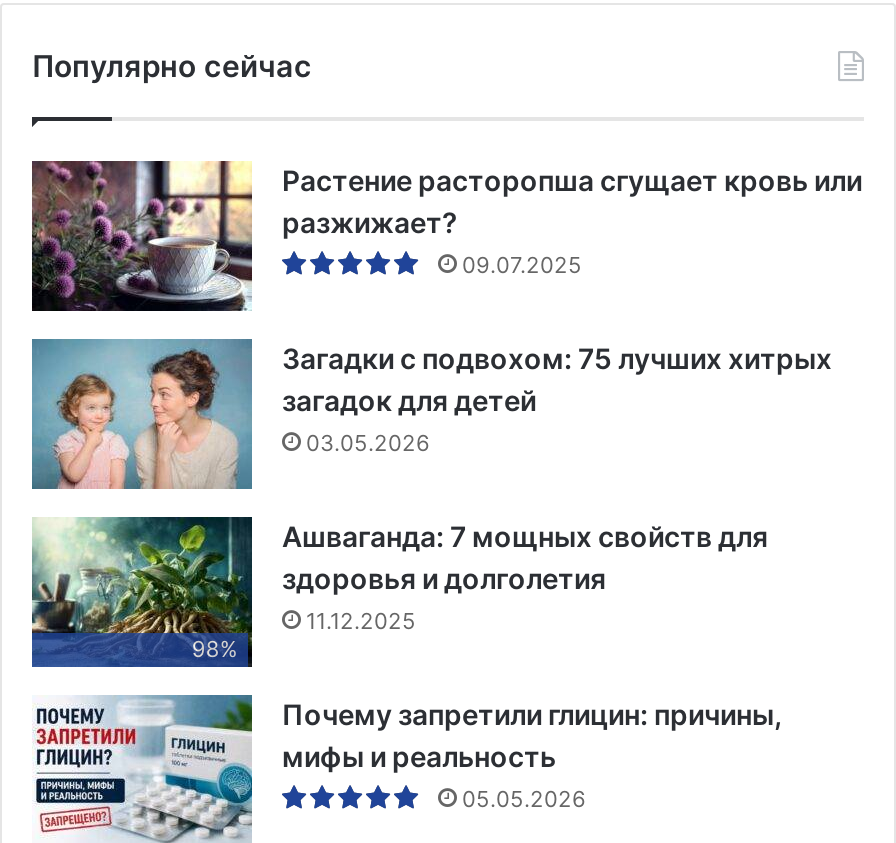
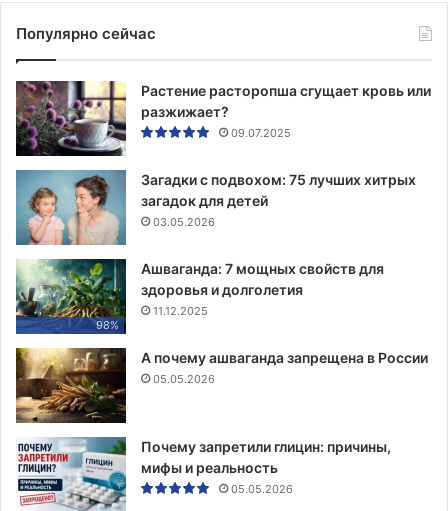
+ [image]
+ А почему ашваганда запрещена в России
+ 05.05.2026
